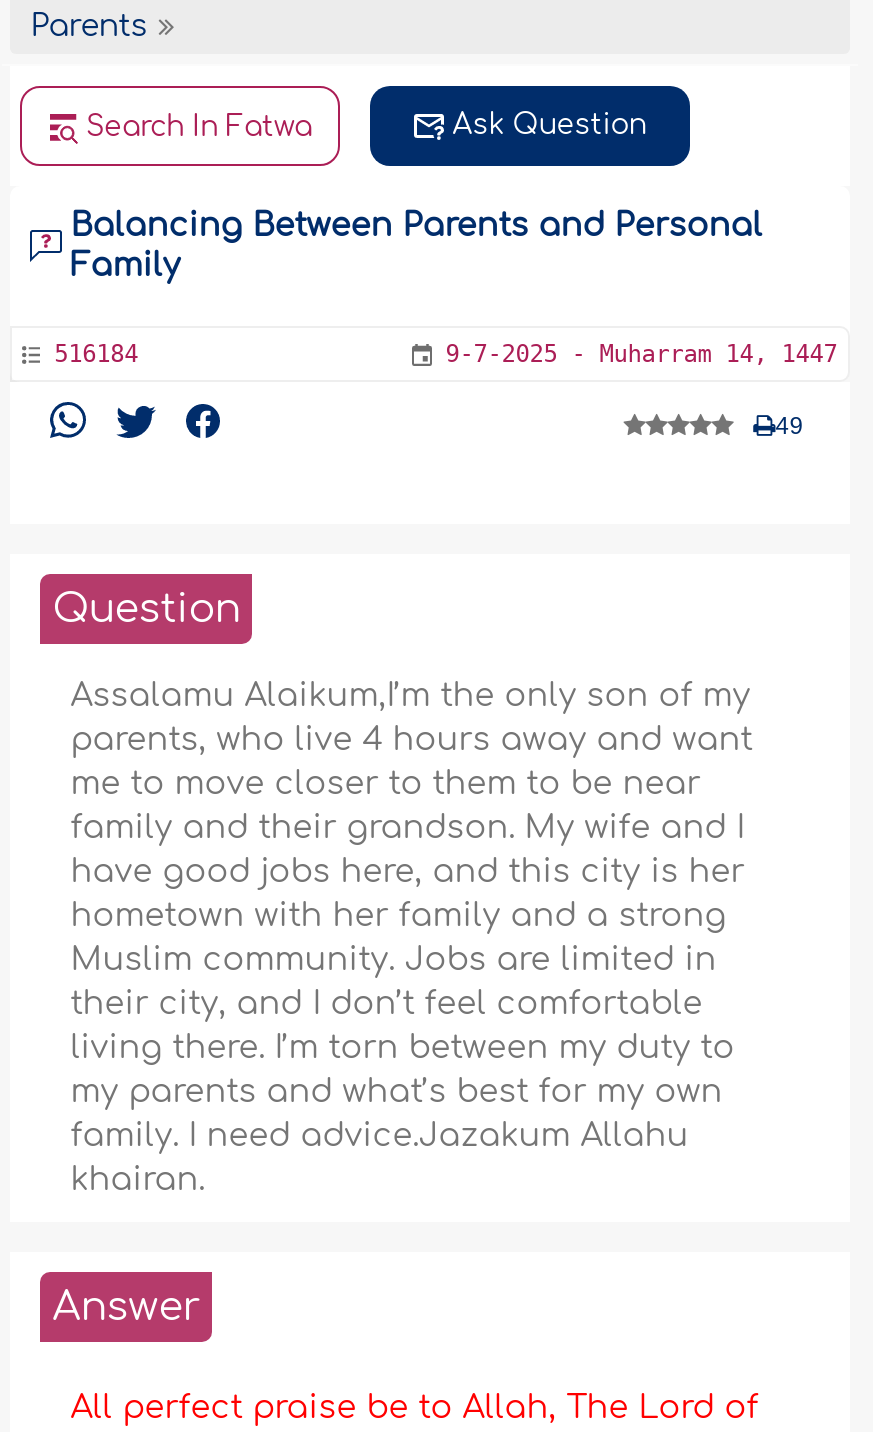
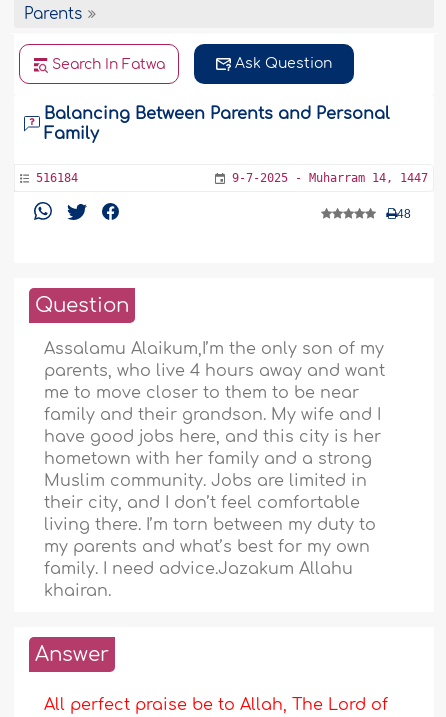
- 49
+ 48
